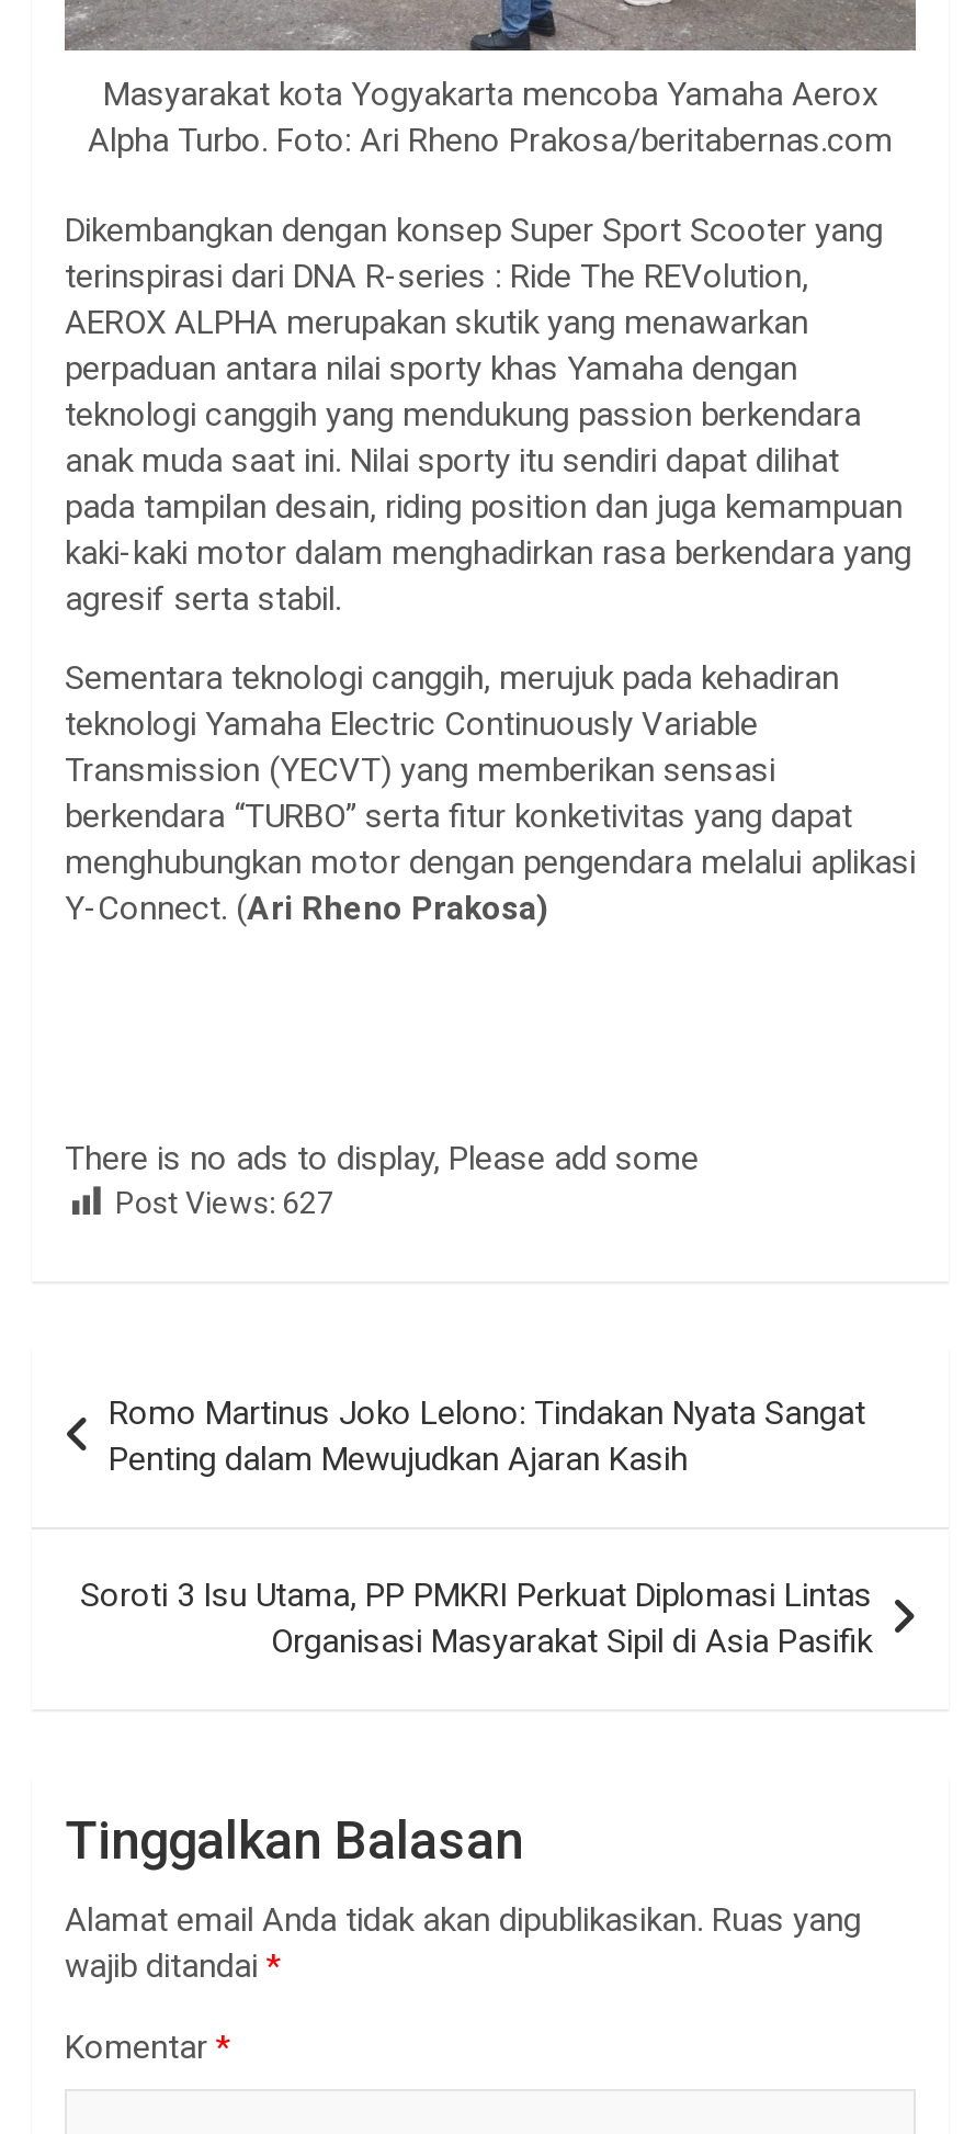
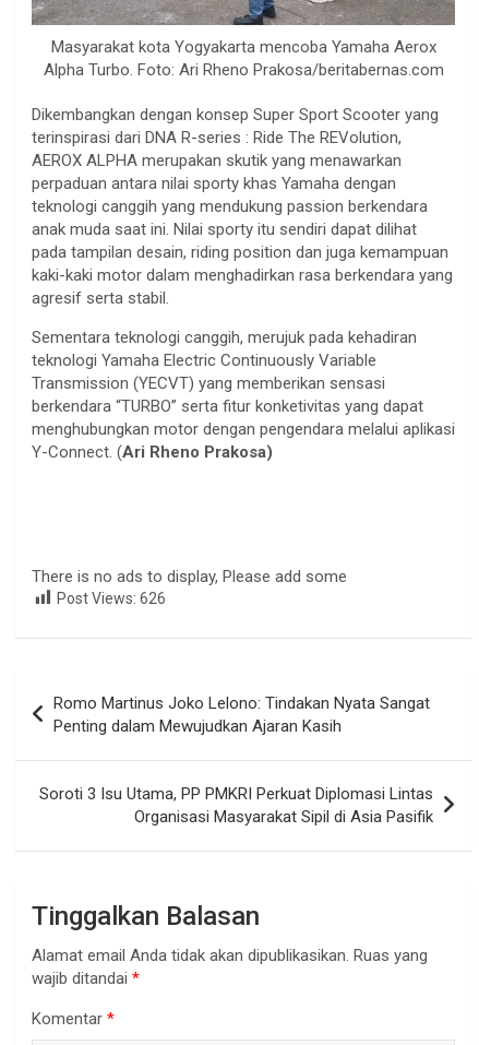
- Post Views: 627
+ Post Views: 626
